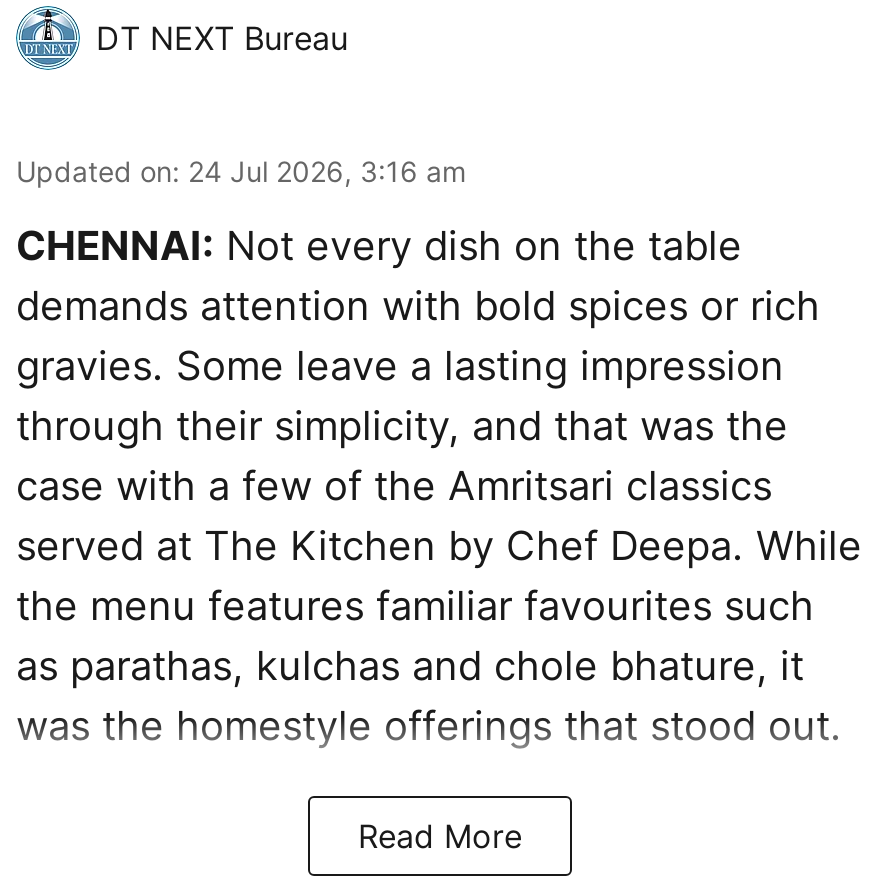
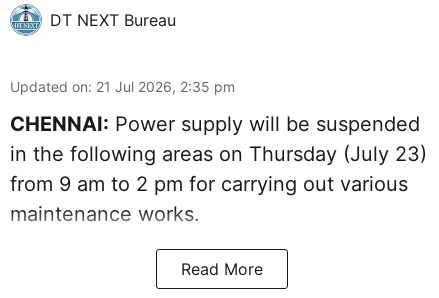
- Updated on: 24 Jul 2026, 3:16 am
+ Updated on: 21 Jul 2026, 2:35 pm

- CHENNAI: Not every dish on the table
- demands attention with bold spices or rich
- gravies. Some leave a lasting impression
- through their simplicity, and that was the
- case with a few of the Amritsari classics
- served at The Kitchen by Chef Deepa. While
- the menu features familiar favourites such
- as parathas, kulchas and chole bhature, it
- was the homestyle offerings that stood out.
+ CHENNAI: Power supply will be suspended
+ in the following areas on Thursday (July 23)
+ from 9 am to 2 pm for carrying out various
+ maintenance works.
